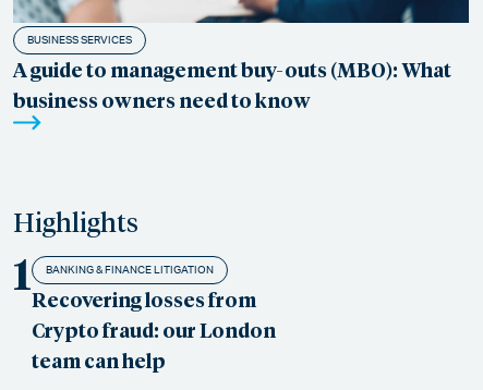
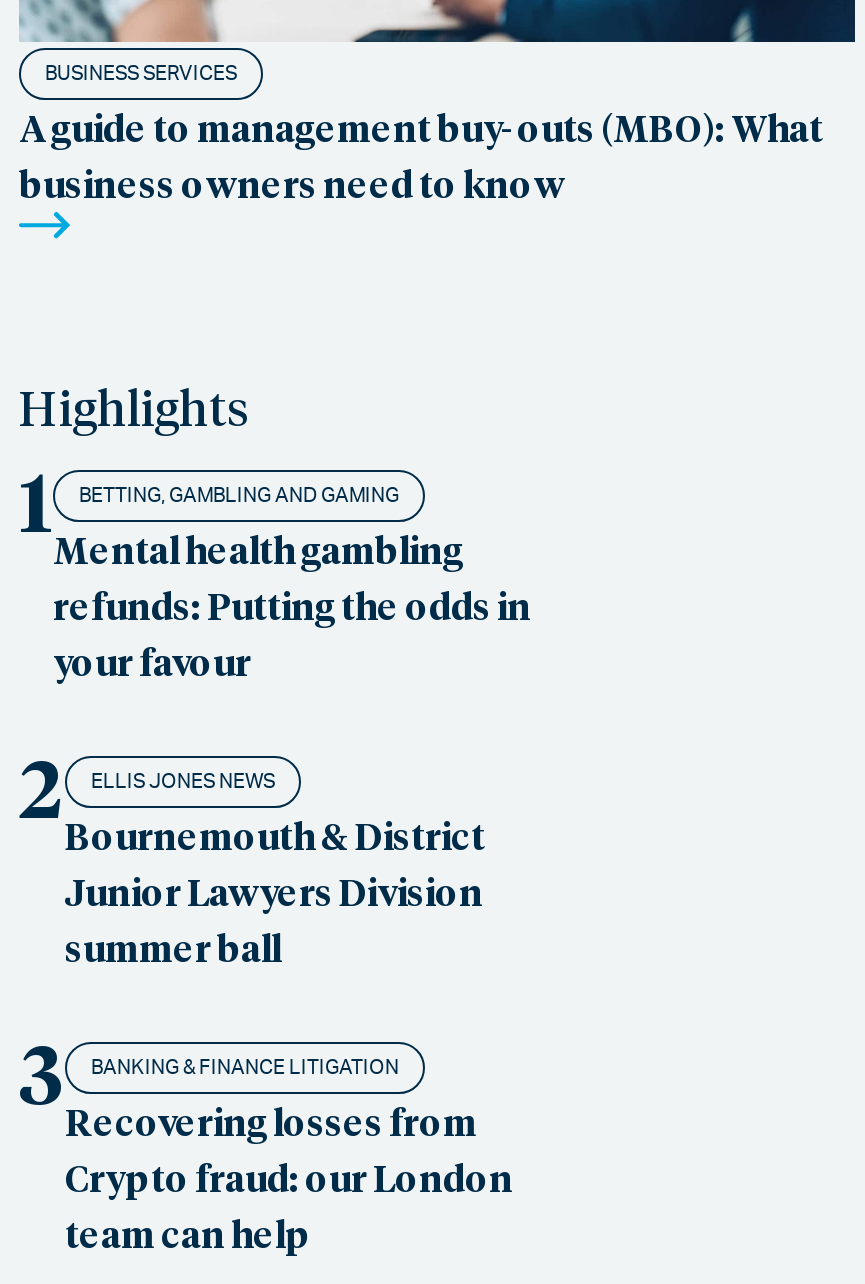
+ BETTING, GAMBLING AND GAMING
+ Mental health gambling
+ refunds: Putting the odds in
+ your favour
+ 2
+ ELLIS JONES NEWS
+ Bournemouth & District
+ Junior Lawyers Division
+ summer ball
+ 3
